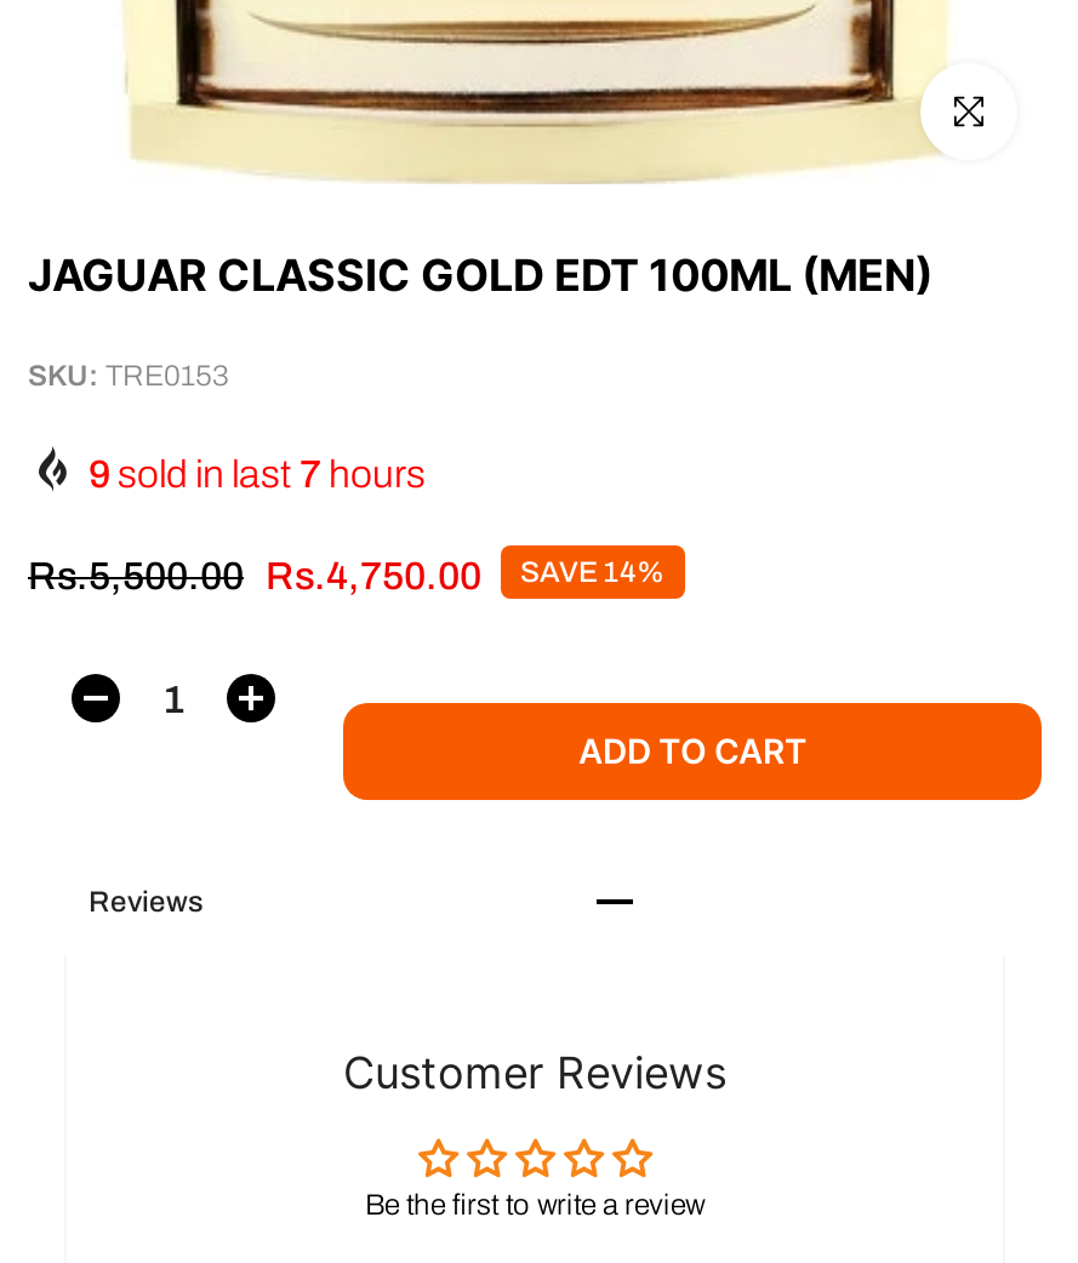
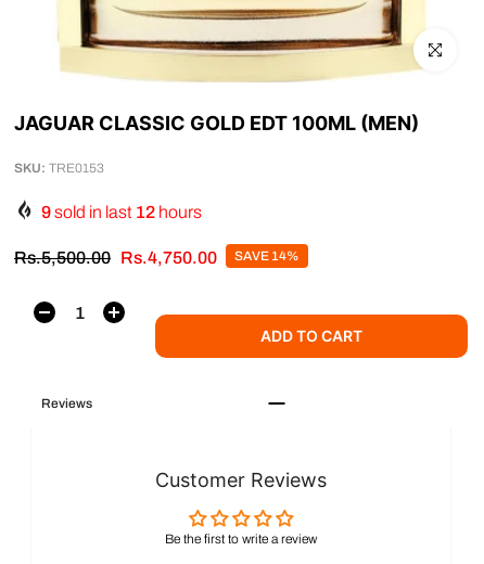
- 9 sold in last 7 hours
+ 9 sold in last 12 hours
